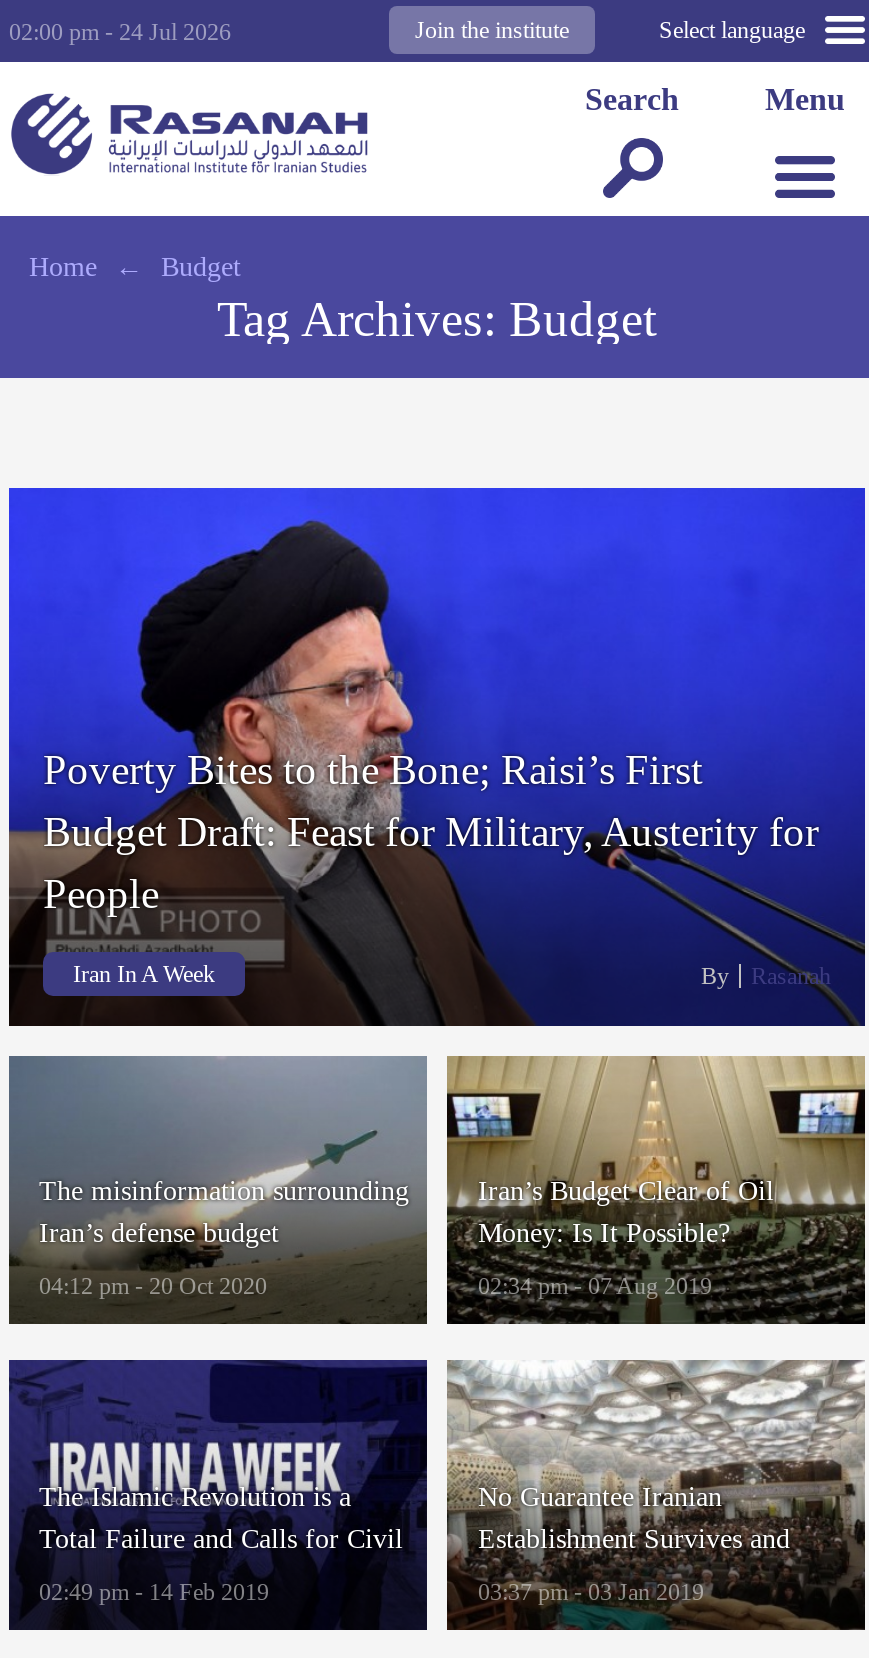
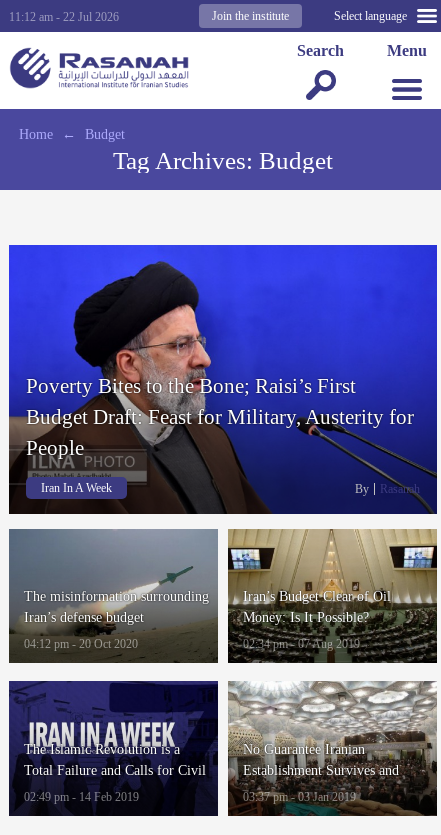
- 02:00 pm - 24 Jul 2026
+ 11:12 am - 22 Jul 2026
